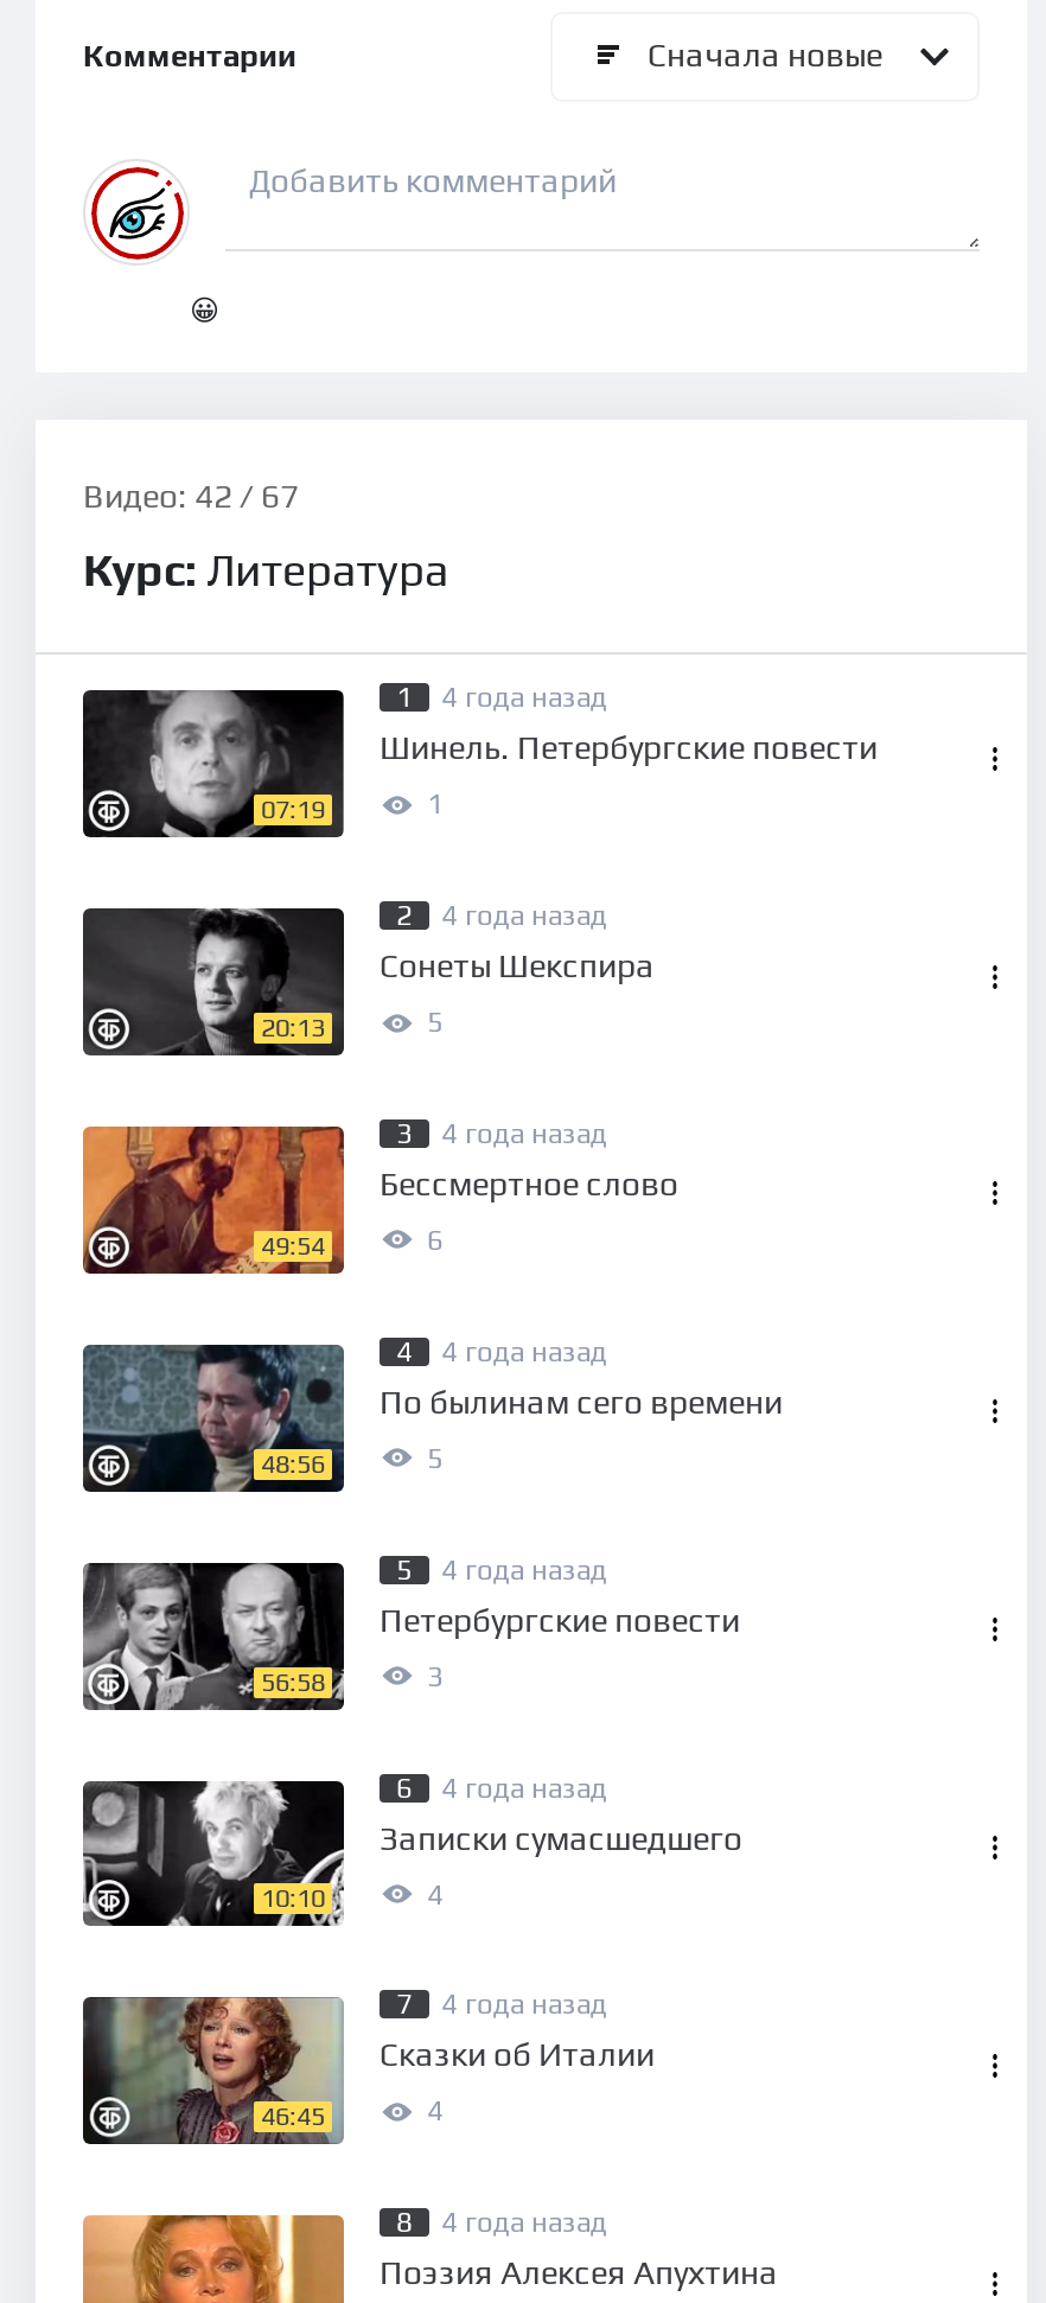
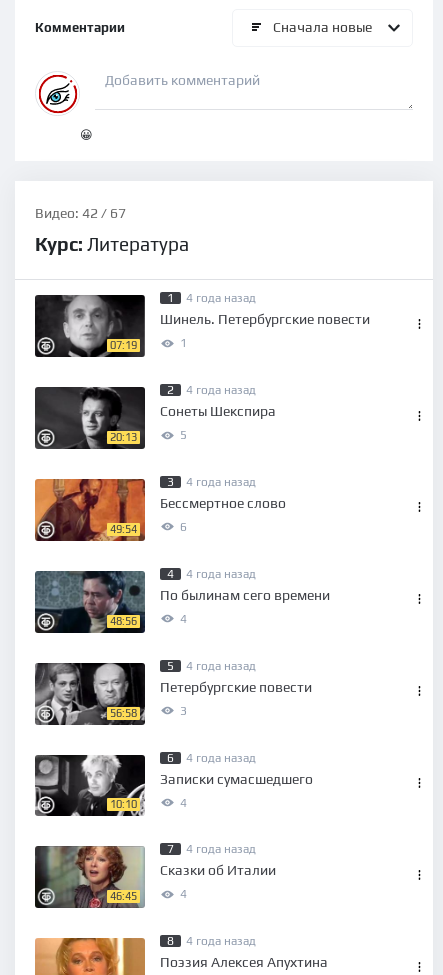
- 5
+ 4
